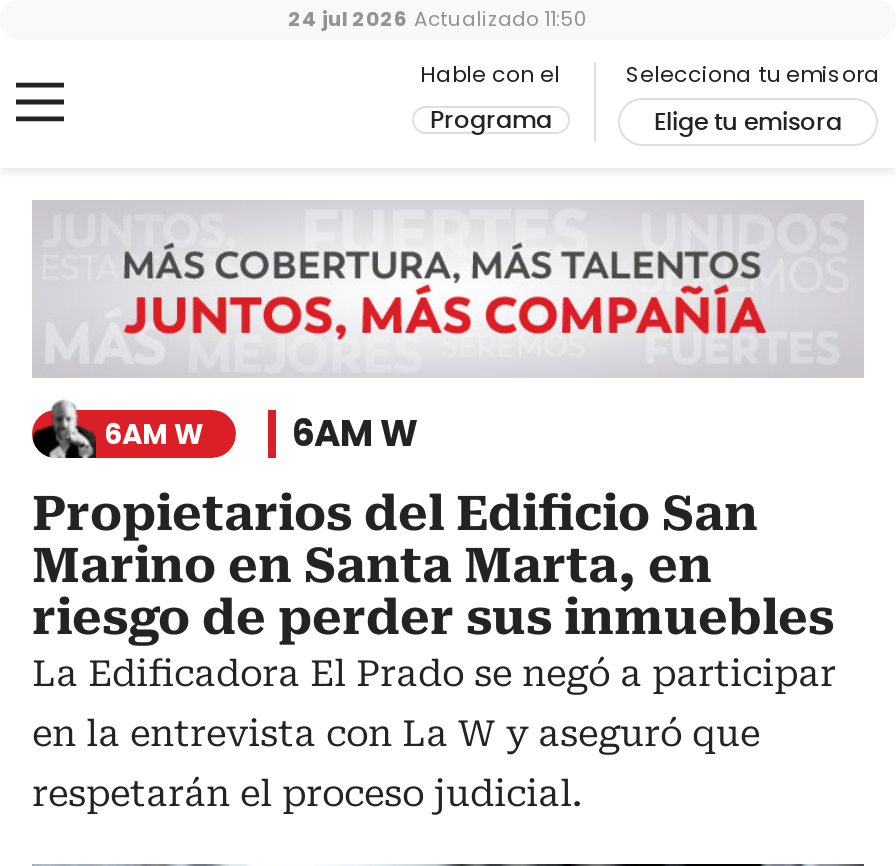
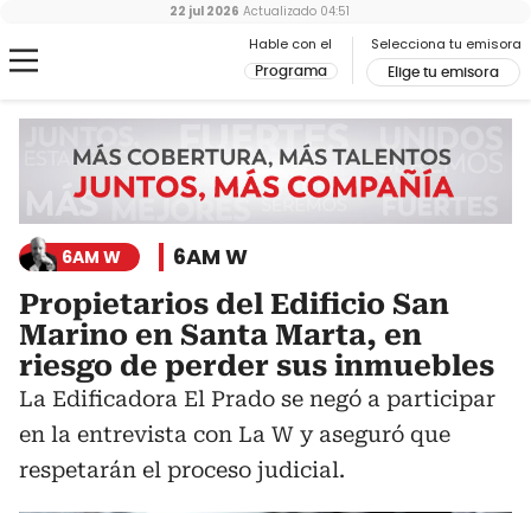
- 24 jul 2026 Actualizado 11:50
+ 22 jul 2026 Actualizado 04:51
